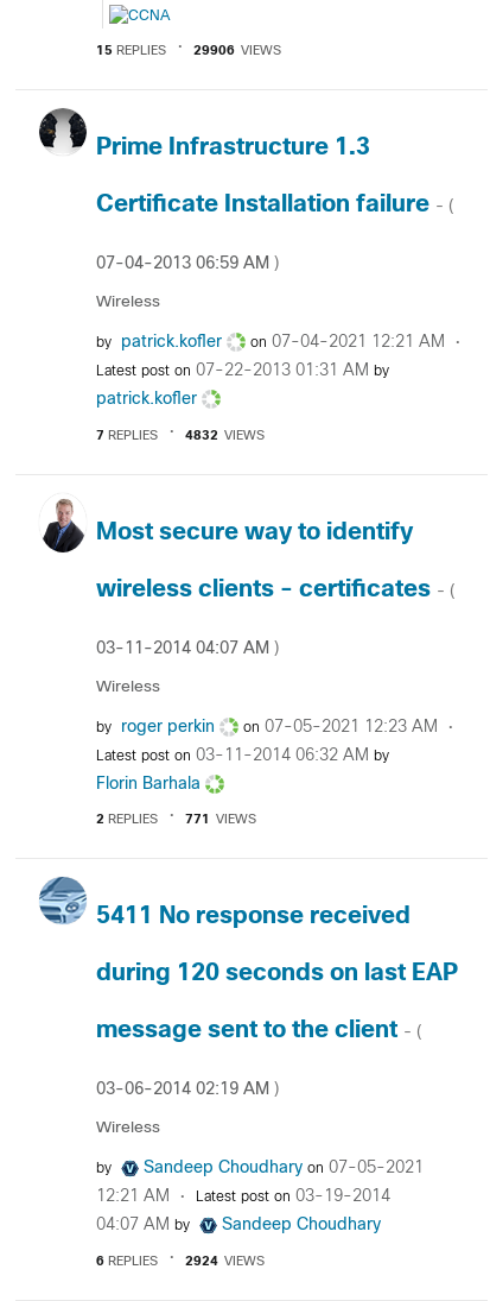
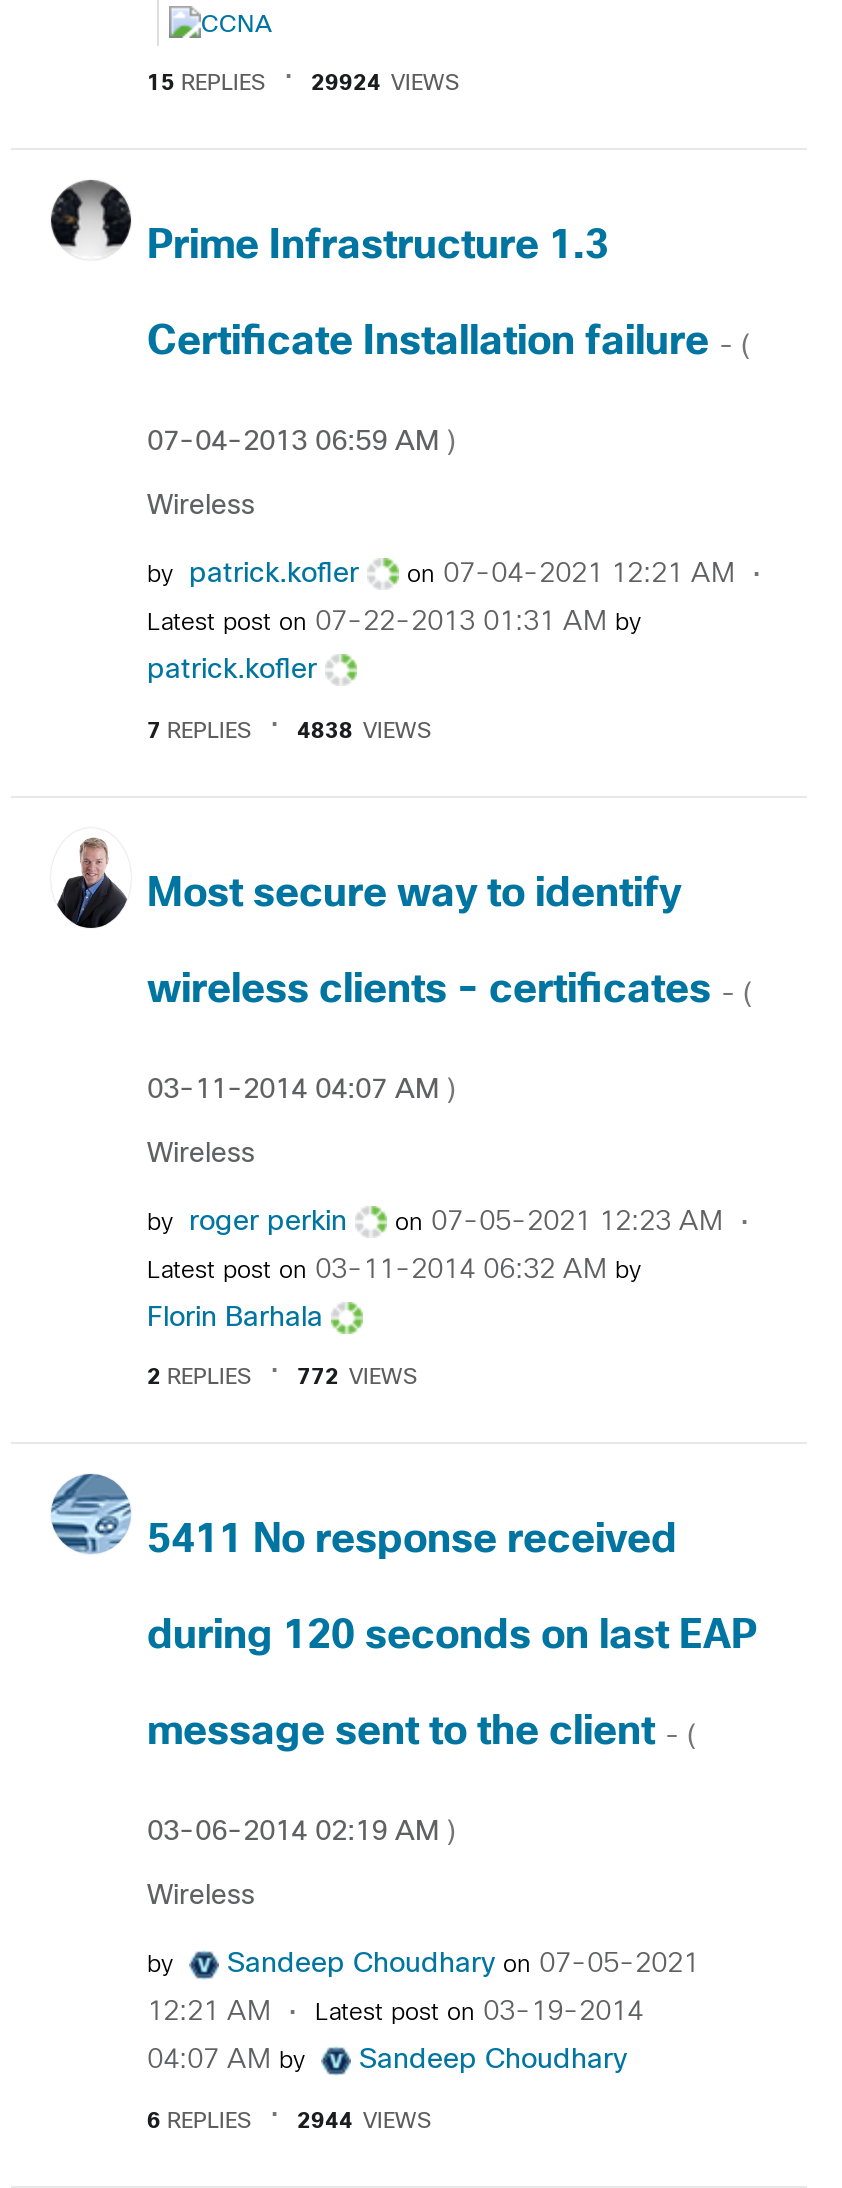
- 29906 VIEWS
+ 29924 VIEWS

- 4832 VIEWS
+ 4838 VIEWS

- 771 VIEWS
+ 772 VIEWS

- 2924 VIEWS
+ 2944 VIEWS
